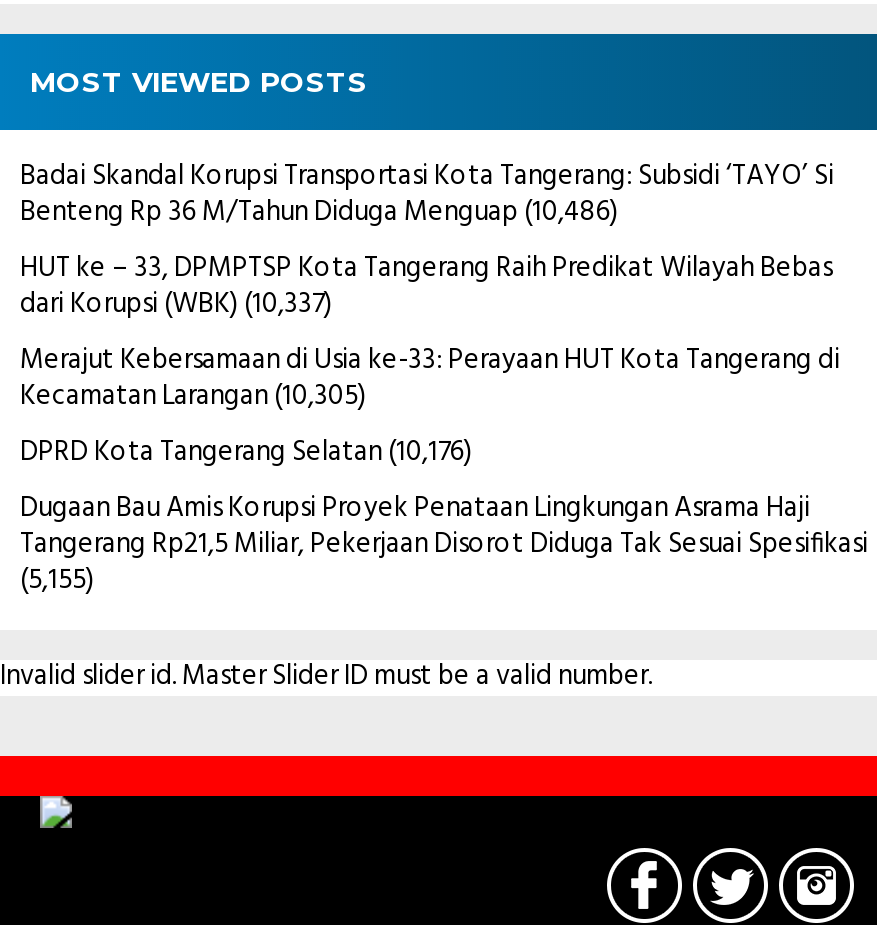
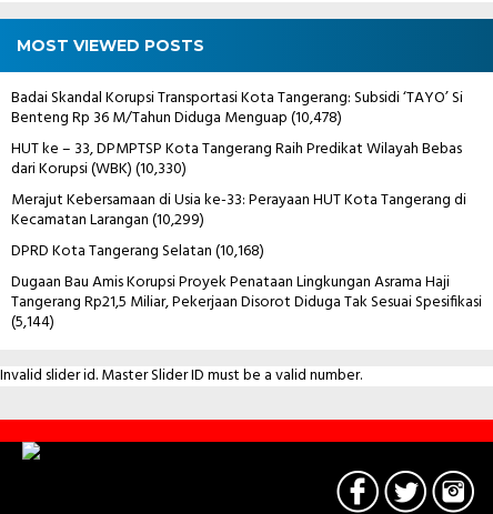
- Benteng Rp 36 M/Tahun Diduga Menguap (10,486)
+ Benteng Rp 36 M/Tahun Diduga Menguap (10,478)

- dari Korupsi (WBK) (10,337)
+ dari Korupsi (WBK) (10,330)

- Kecamatan Larangan (10,305)
+ Kecamatan Larangan (10,299)

- DPRD Kota Tangerang Selatan (10,176)
+ DPRD Kota Tangerang Selatan (10,168)

- (5,155)
+ (5,144)
